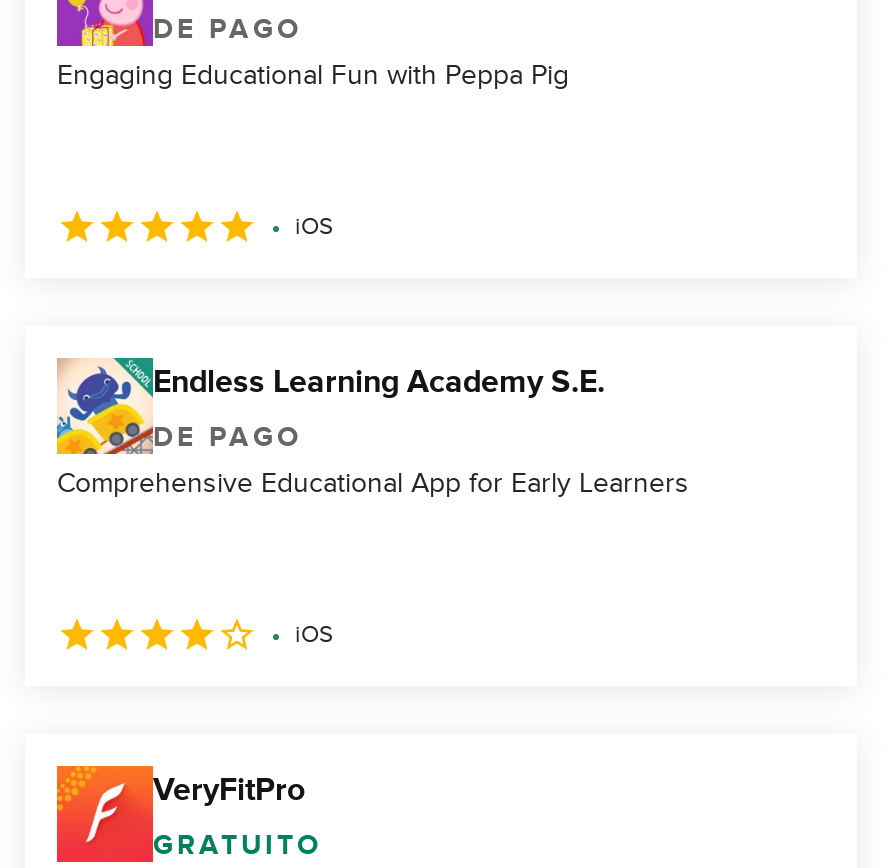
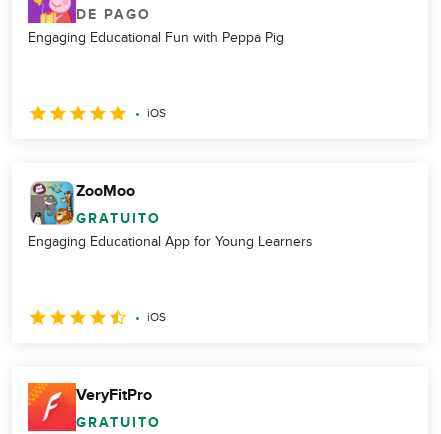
- [image]
- Endless Learning Academy S.E.
- DE PAGO
- Comprehensive Educational App for Early Learners
+ [image]
+ ZooMoo
+ GRATUITO
+ Engaging Educational App for Young Learners
